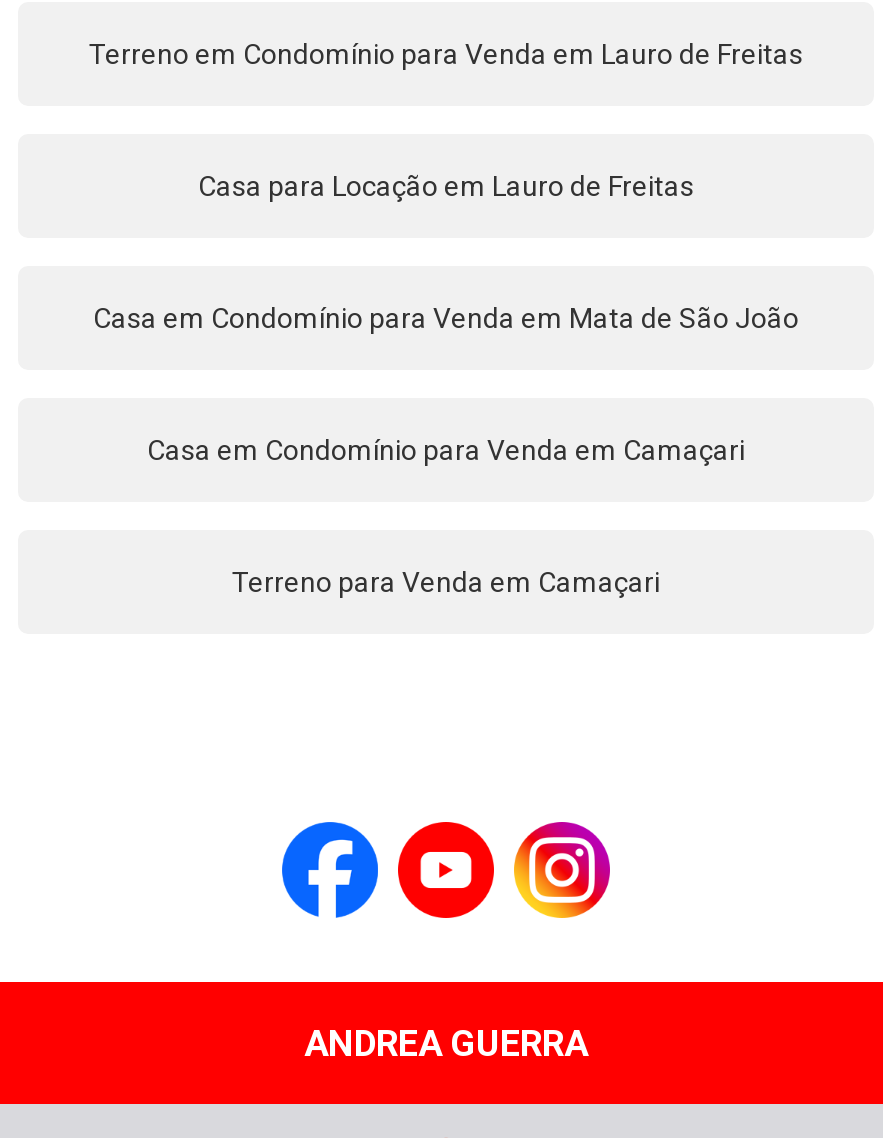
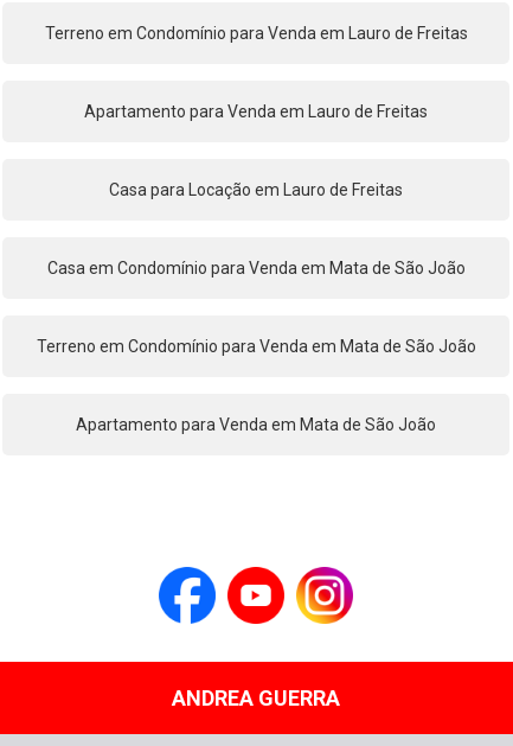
+ Apartamento para Venda em Lauro de Freitas

- Casa em Condomínio para Venda em Camaçari
+ Terreno em Condomínio para Venda em Mata de São João

- Terreno para Venda em Camaçari
+ Apartamento para Venda em Mata de São João
